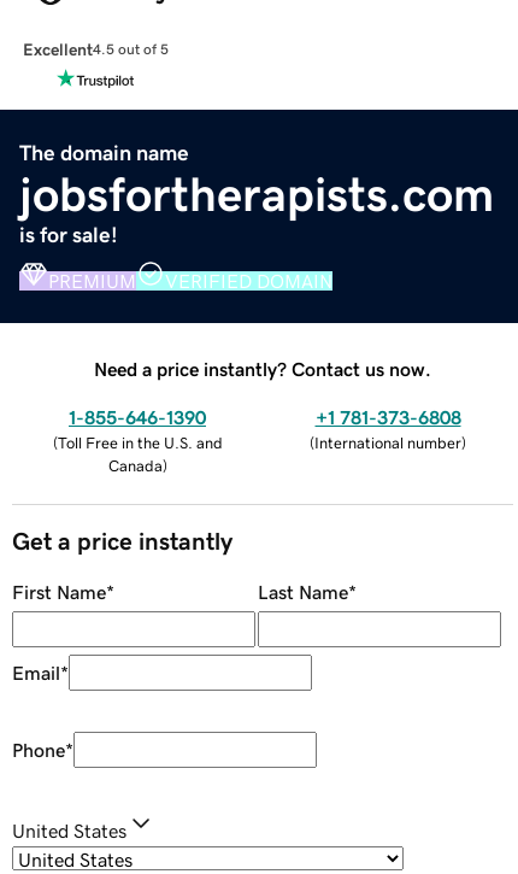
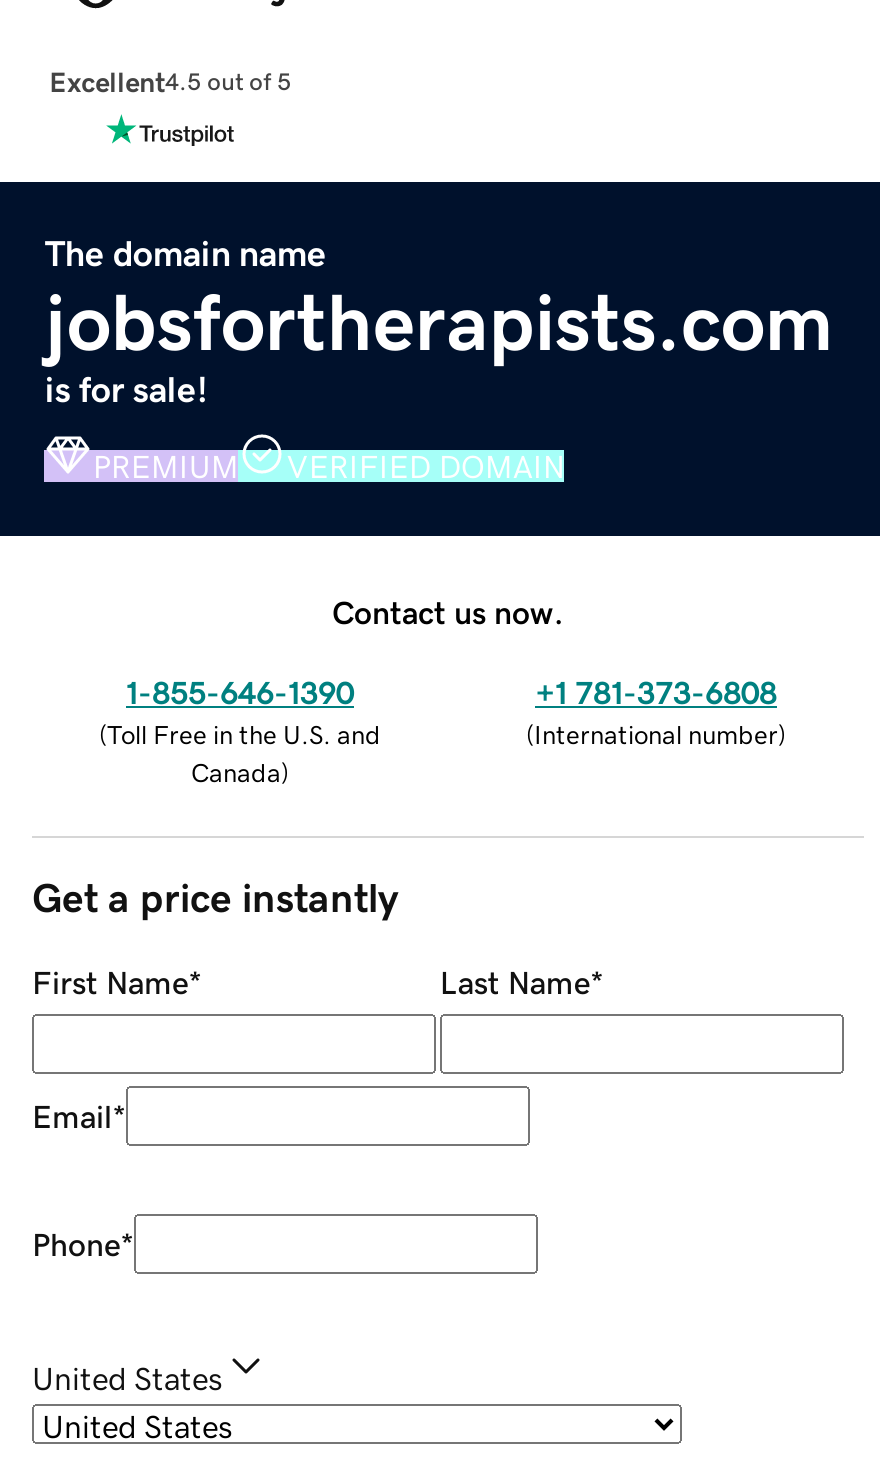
- Need a price instantly? Contact us now.
+ Contact us now.
